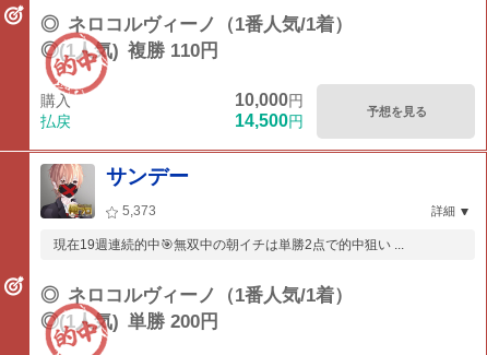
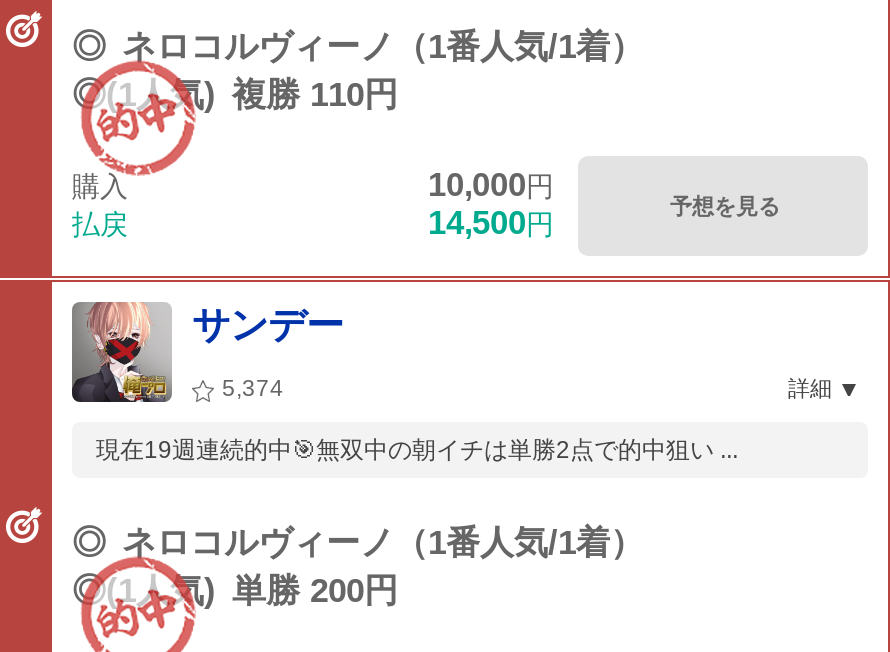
- 5,373
+ 5,374
